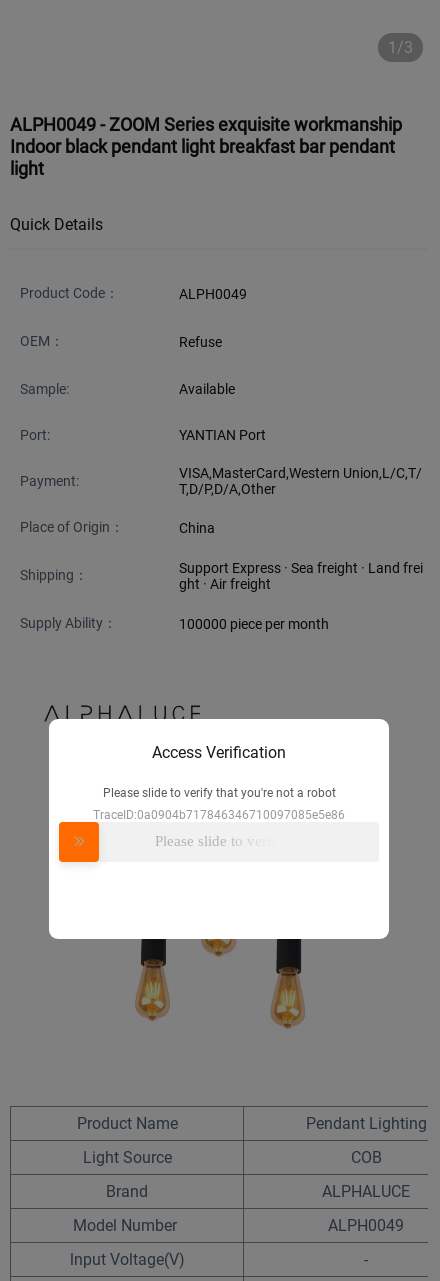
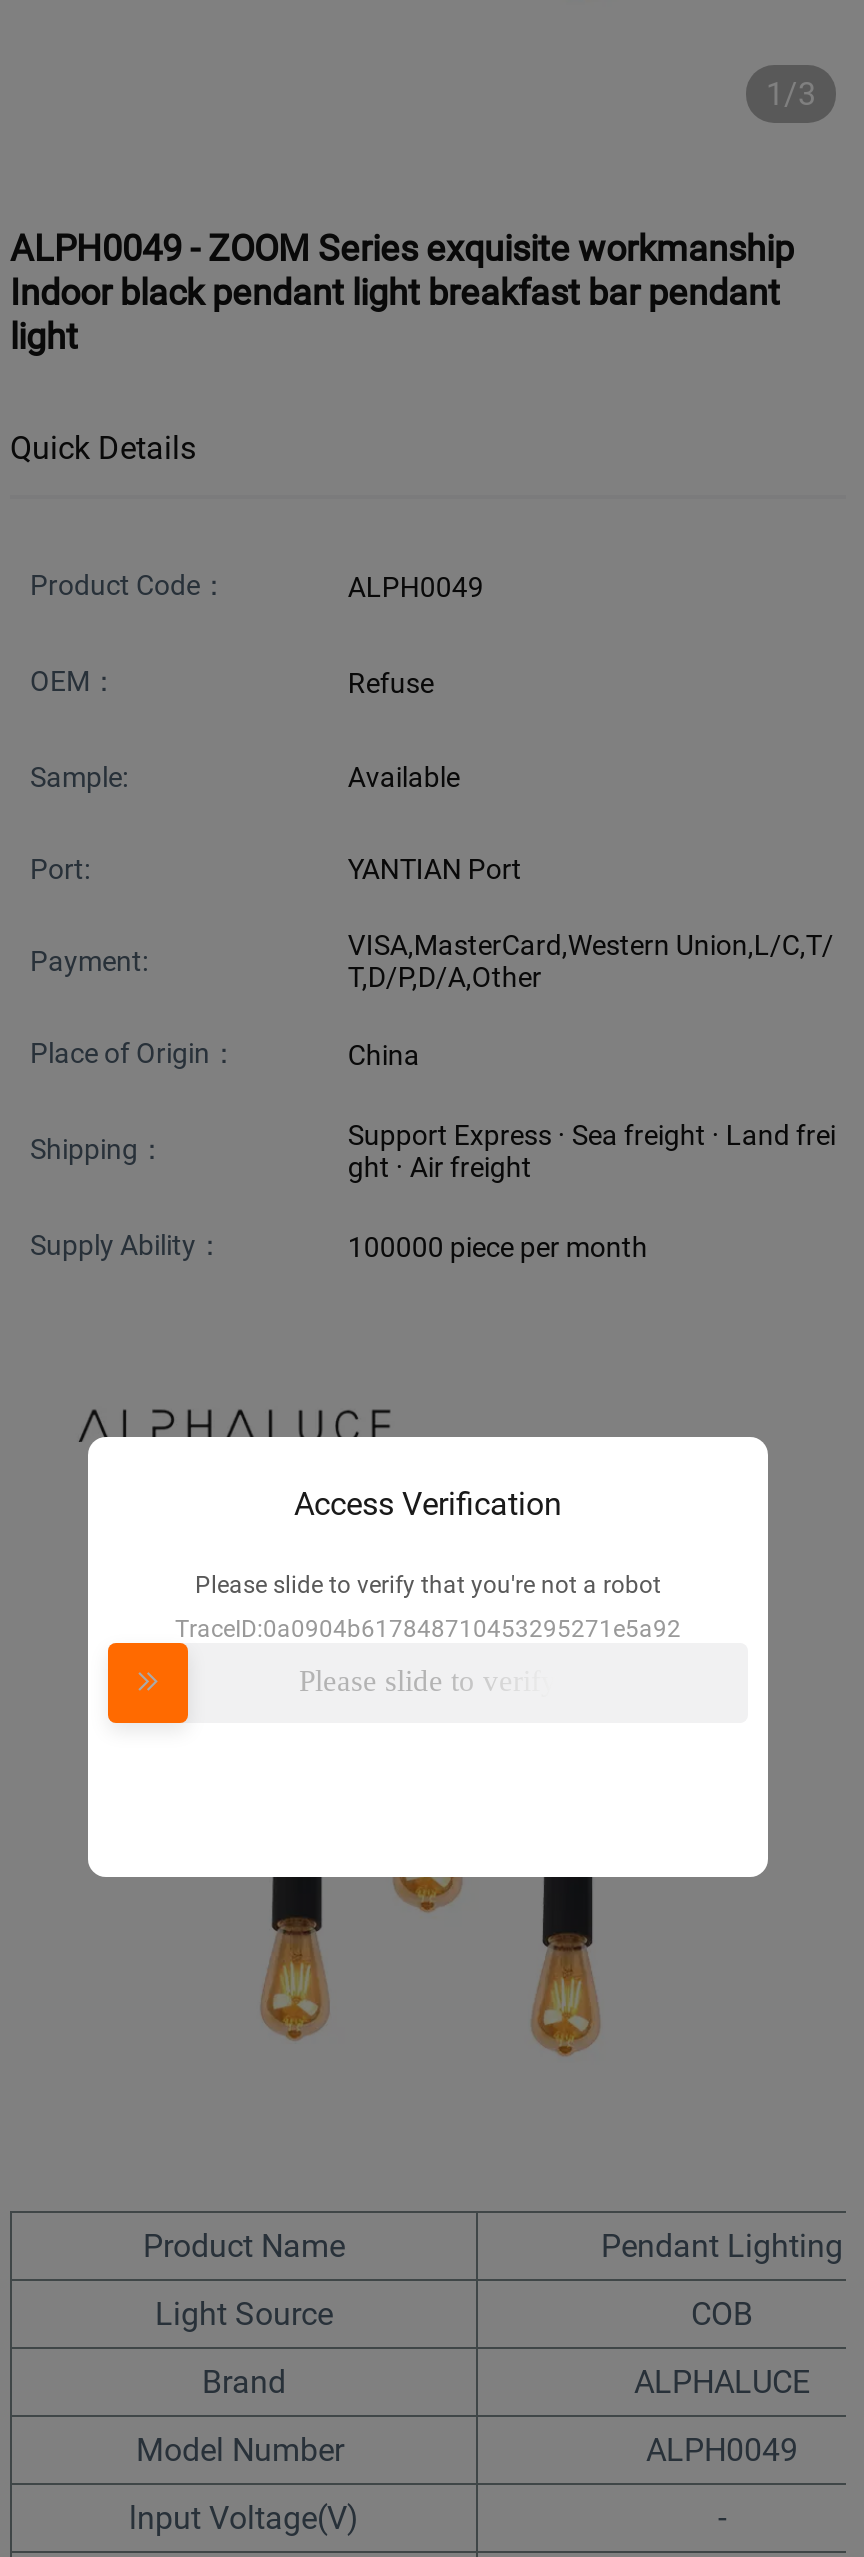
- TraceID:0a0904b717846346710097085e5e86
+ TraceID:0a0904b617848710453295271e5a92
